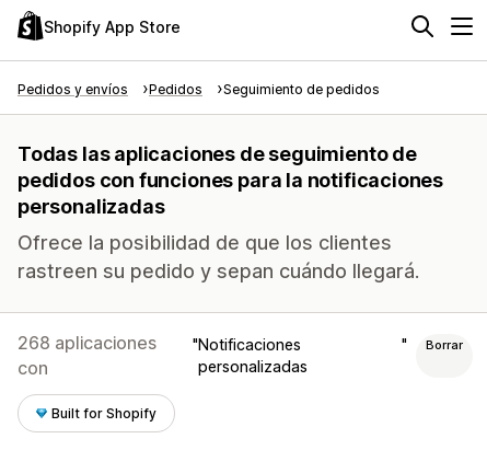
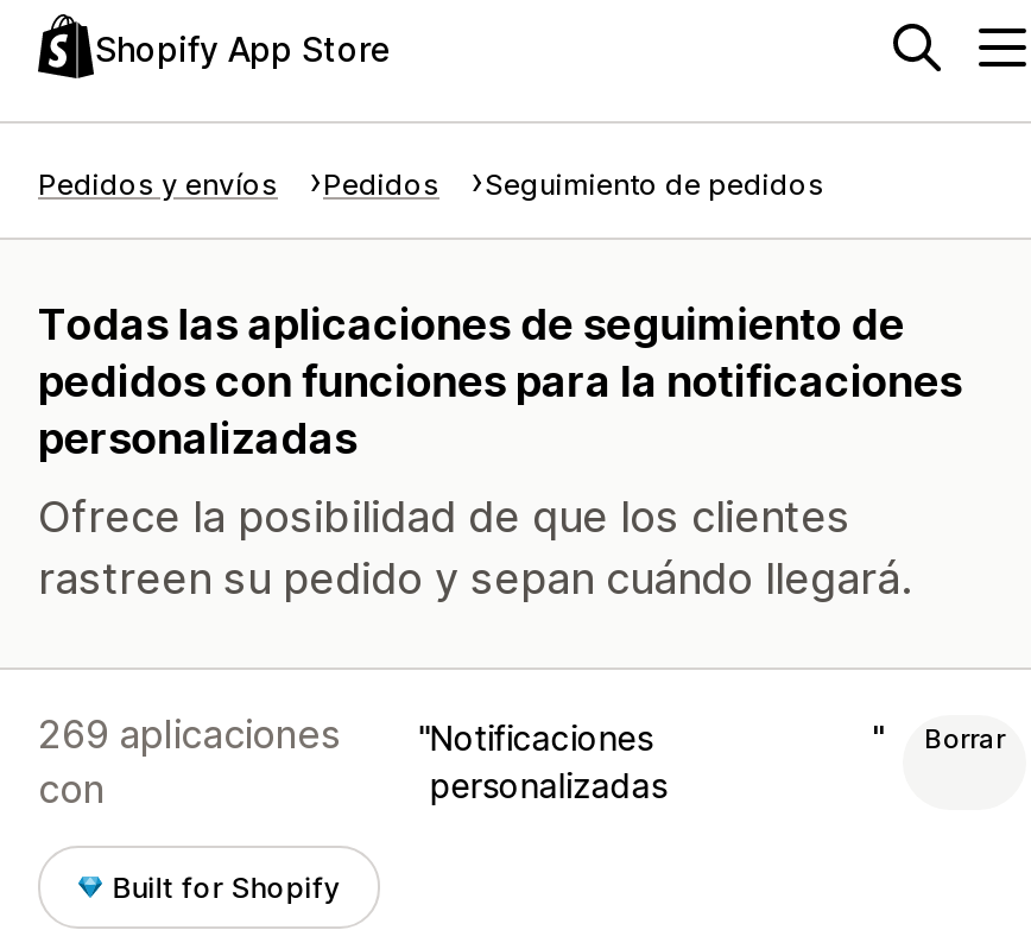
- 268 aplicaciones
+ 269 aplicaciones
